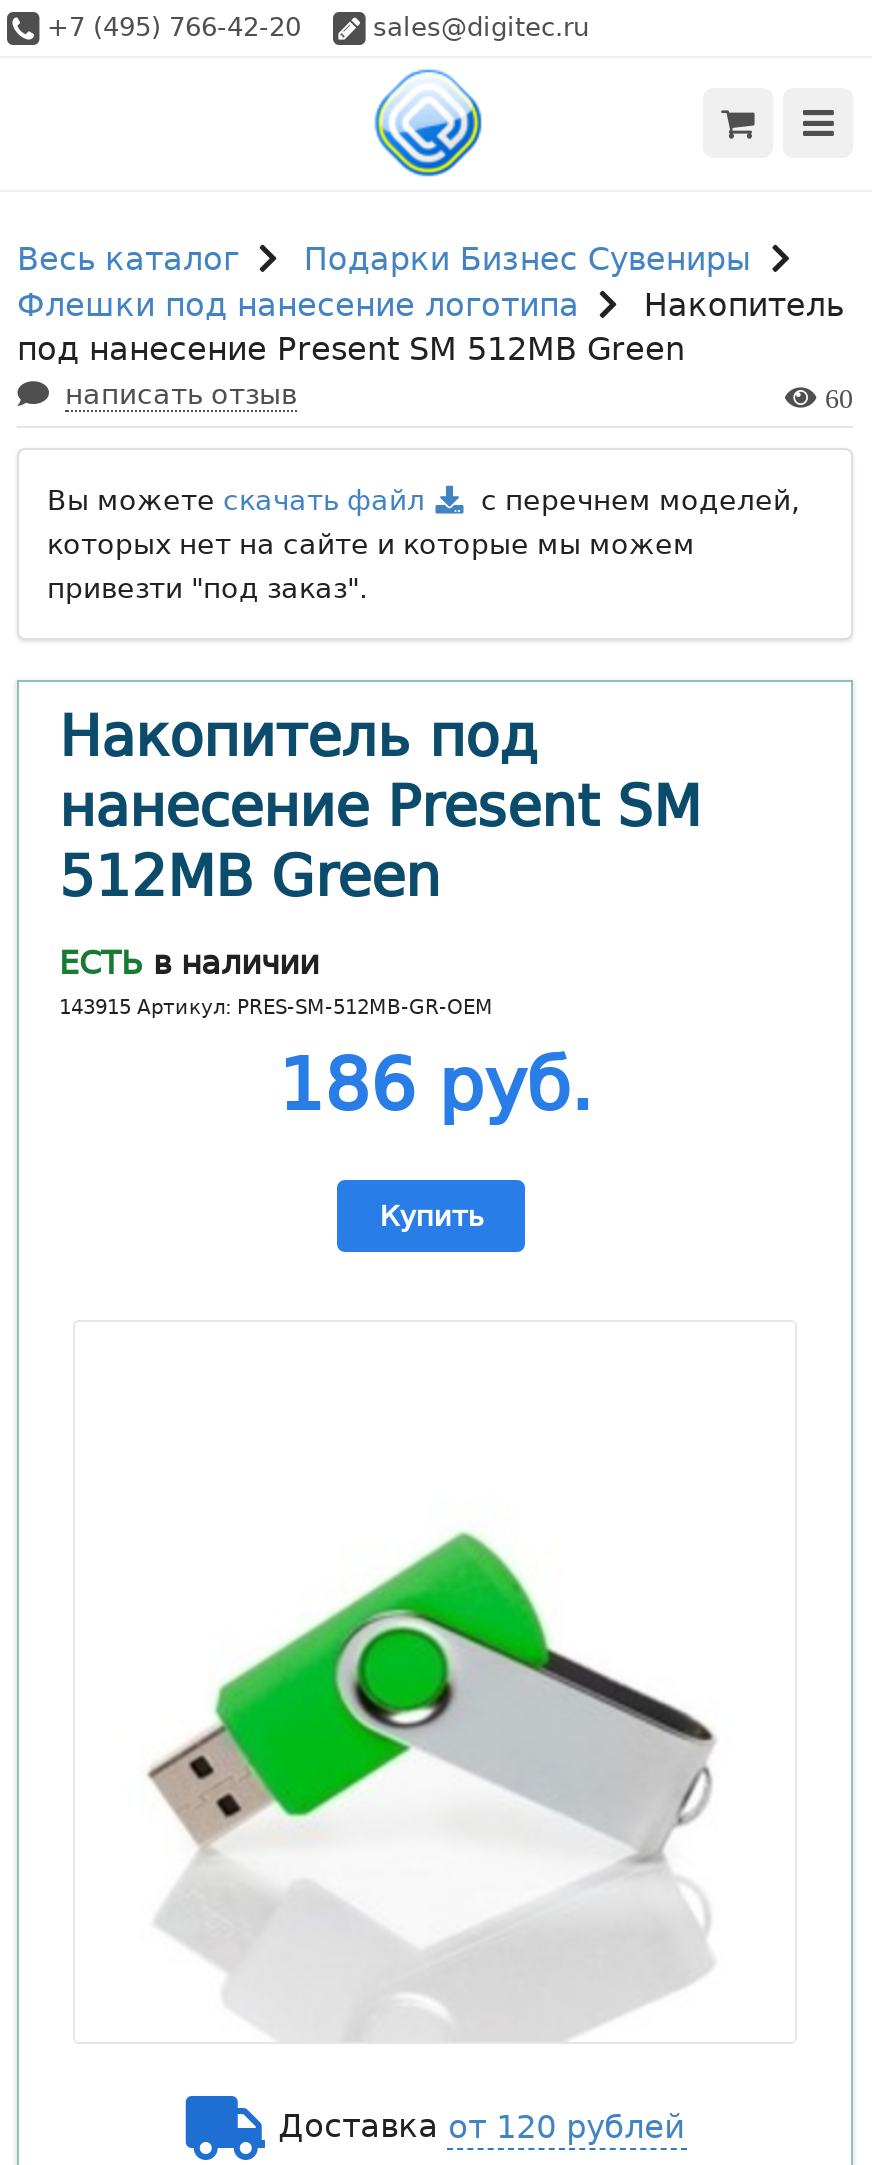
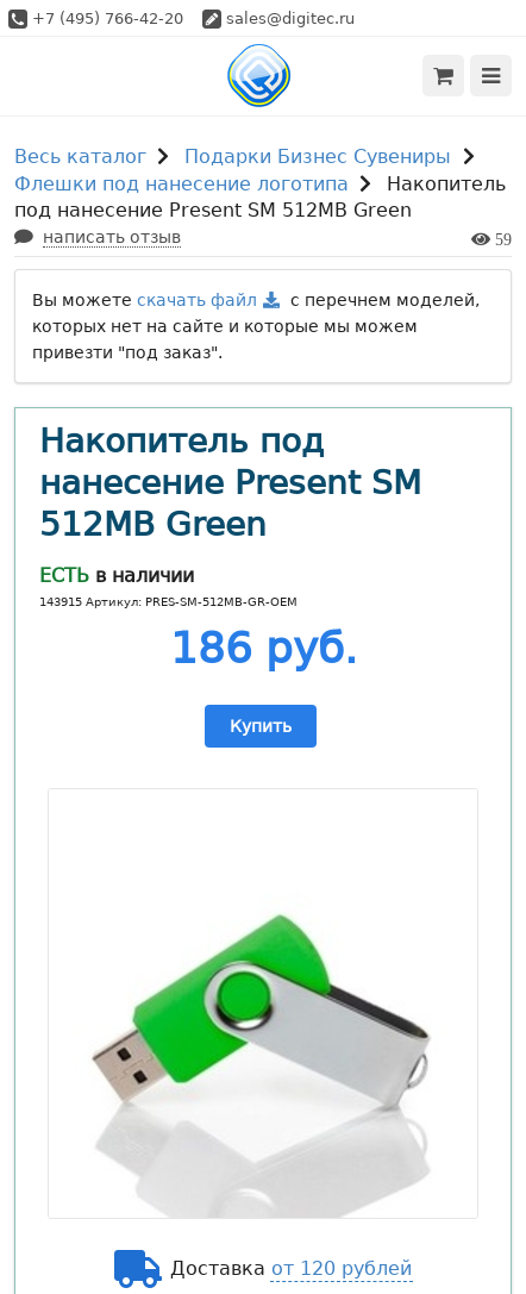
- 60
+ 59
